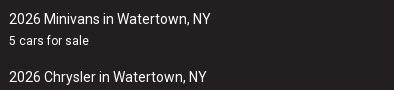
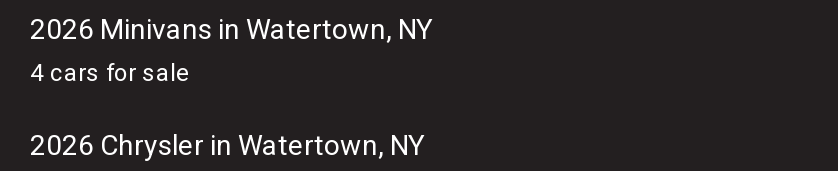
- 5 cars for sale
+ 4 cars for sale
